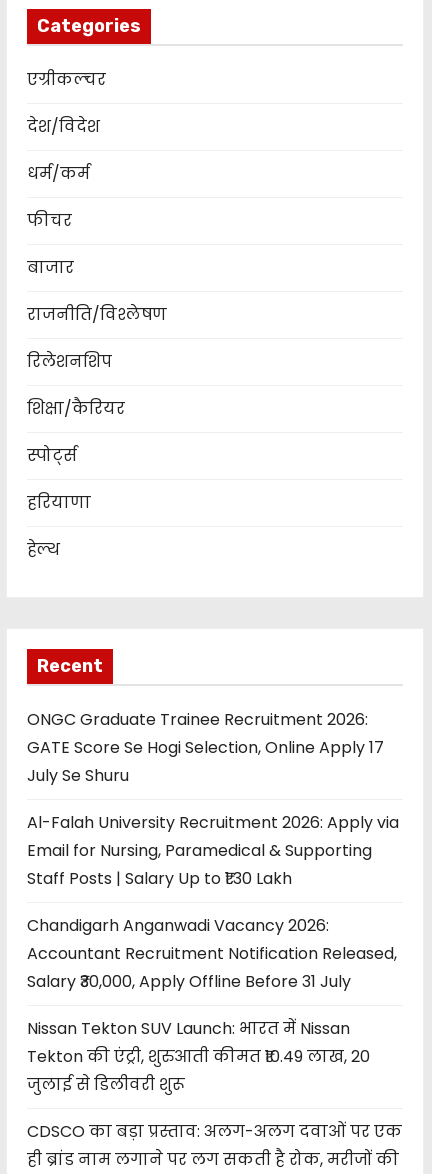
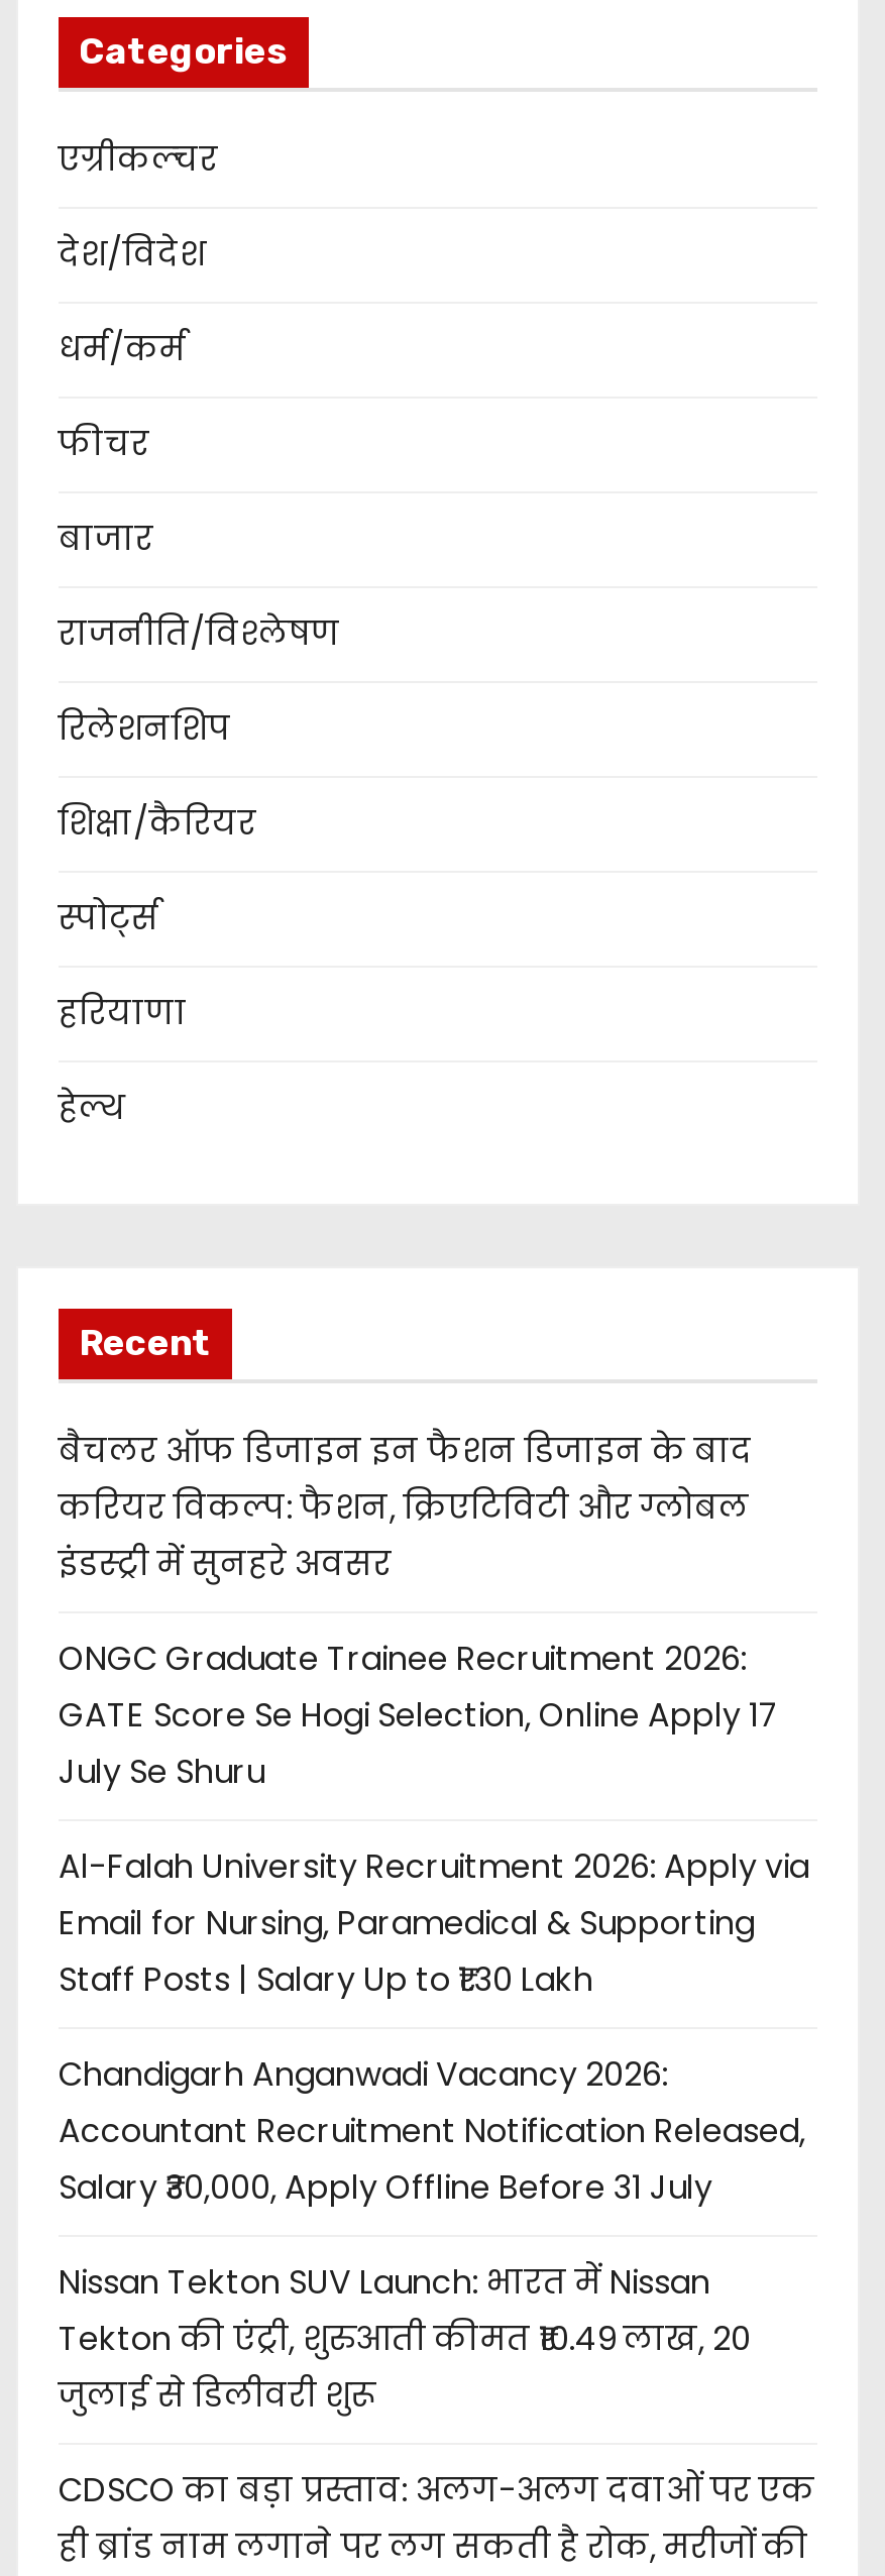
+ बैचलर ऑफ डिजाइन इन फैशन डिजाइन के बाद
+ करियर विकल्प: फैशन, क्रिएटिविटी और ग्लोबल
+ इंडस्ट्री में सुनहरे अवसर
